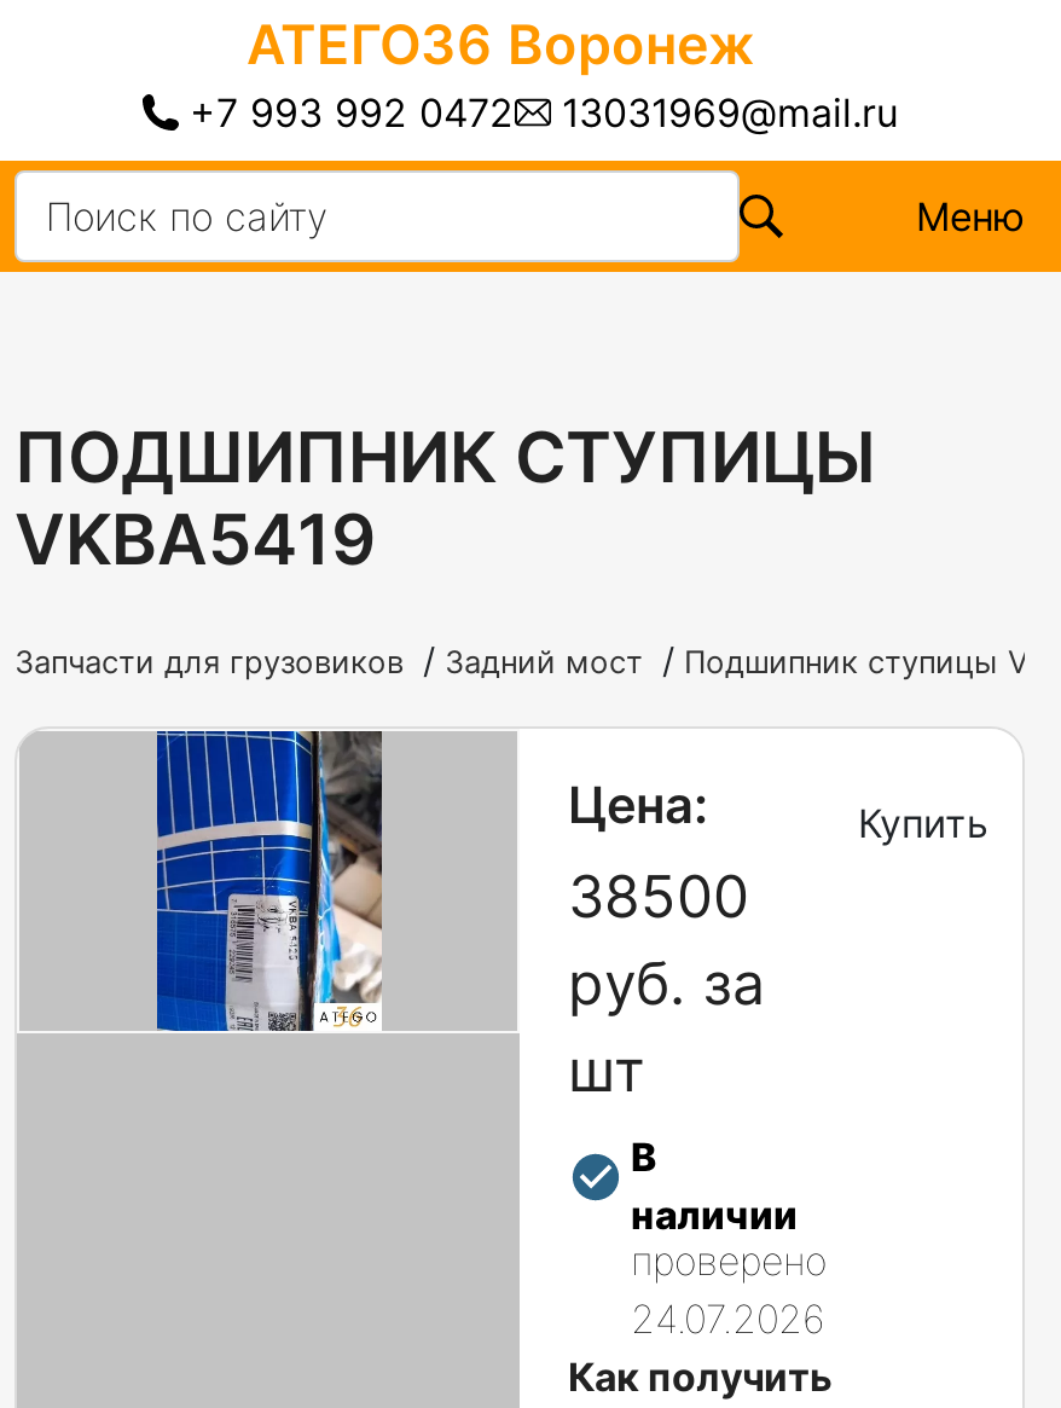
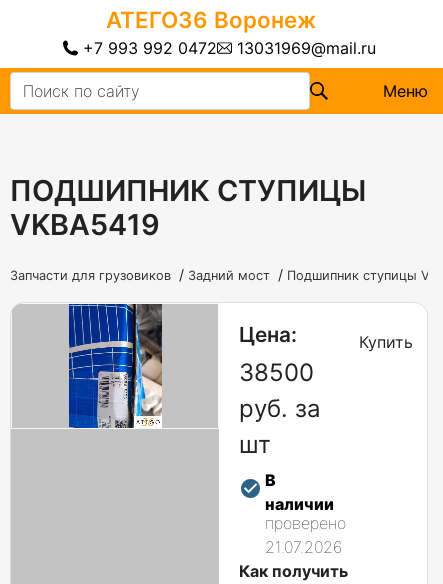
- 24.07.2026
+ 21.07.2026
